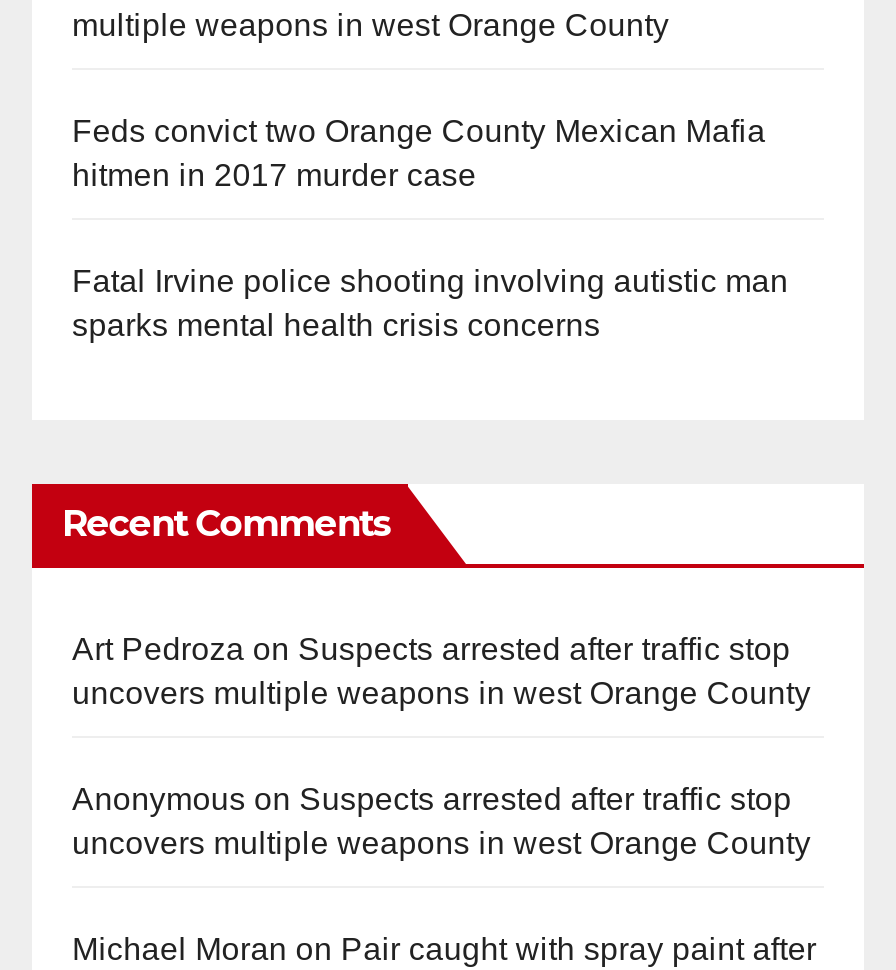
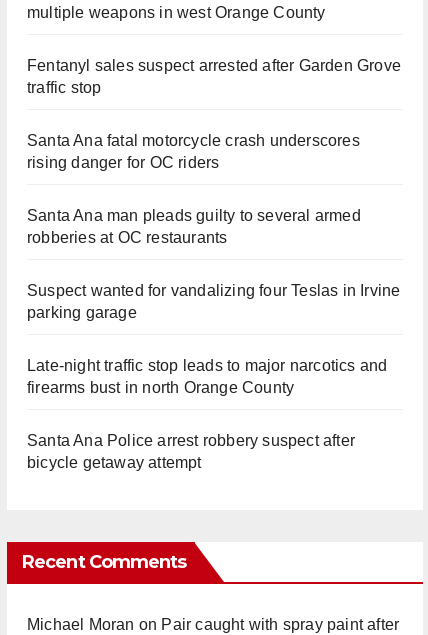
- Feds convict two Orange County Mexican Mafia
- hitmen in 2017 murder case
- Fatal Irvine police shooting involving autistic man
- sparks mental health crisis concerns
+ Fentanyl sales suspect arrested after Garden Grove
+ traffic stop
+ Santa Ana fatal motorcycle crash underscores
+ rising danger for OC riders
+ Santa Ana man pleads guilty to several armed
+ robberies at OC restaurants
+ Suspect wanted for vandalizing four Teslas in Irvine
+ parking garage
+ Late‑night traffic stop leads to major narcotics and
+ firearms bust in north Orange County
+ Santa Ana Police arrest robbery suspect after
+ bicycle getaway attempt

moved down: Recent Comments

- Art Pedroza on Suspects arrested after traffic stop
- uncovers multiple weapons in west Orange County
- Anonymous on Suspects arrested after traffic stop
- uncovers multiple weapons in west Orange County
